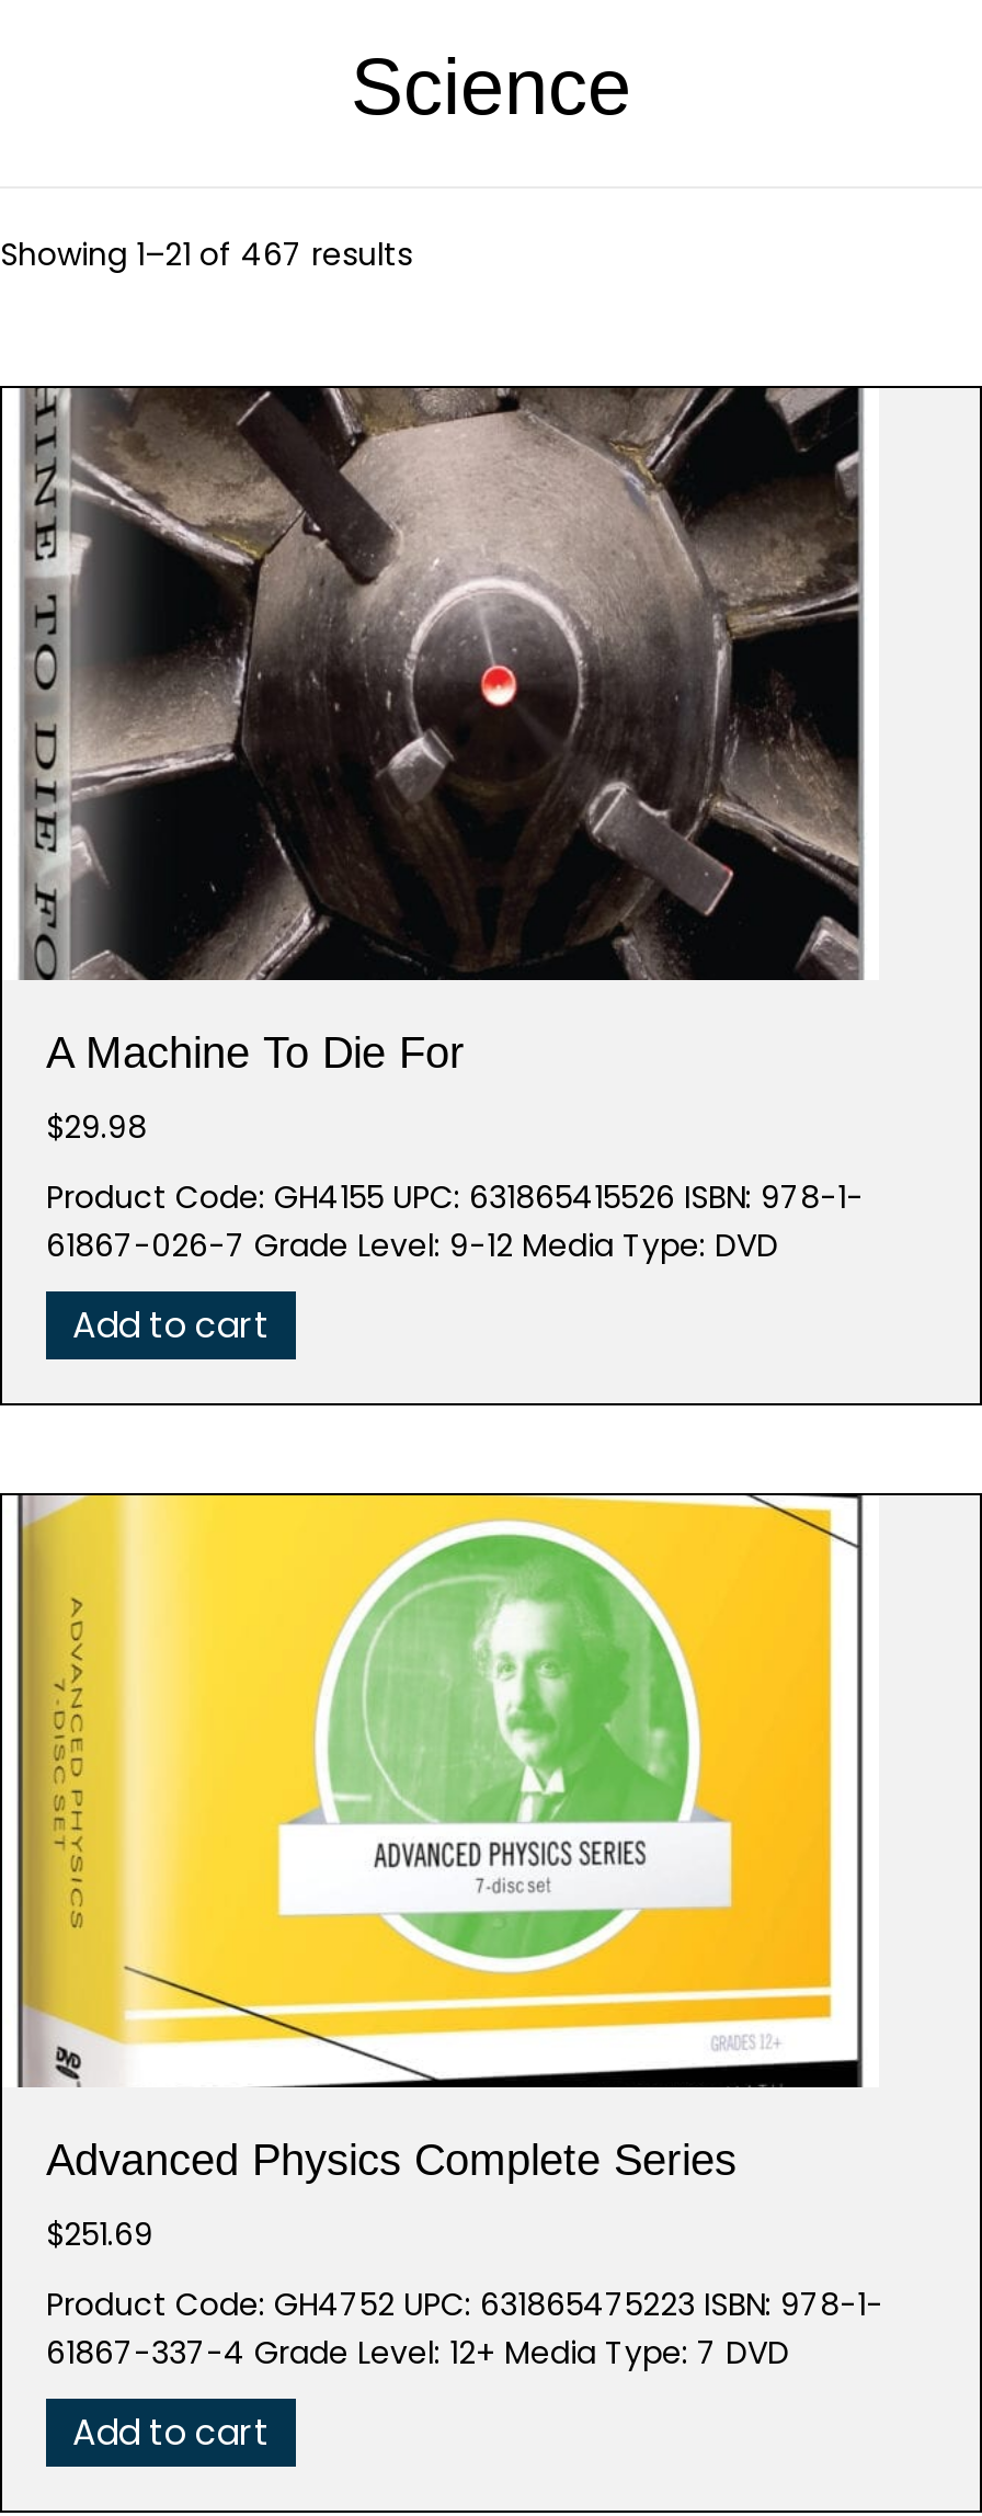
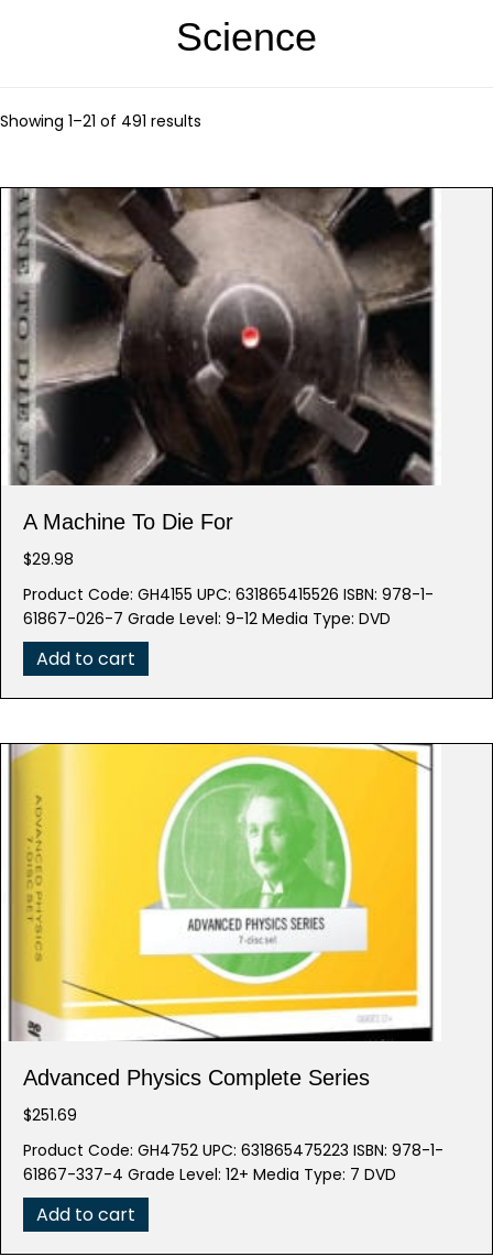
- Showing 1–21 of 467 results
+ Showing 1–21 of 491 results
